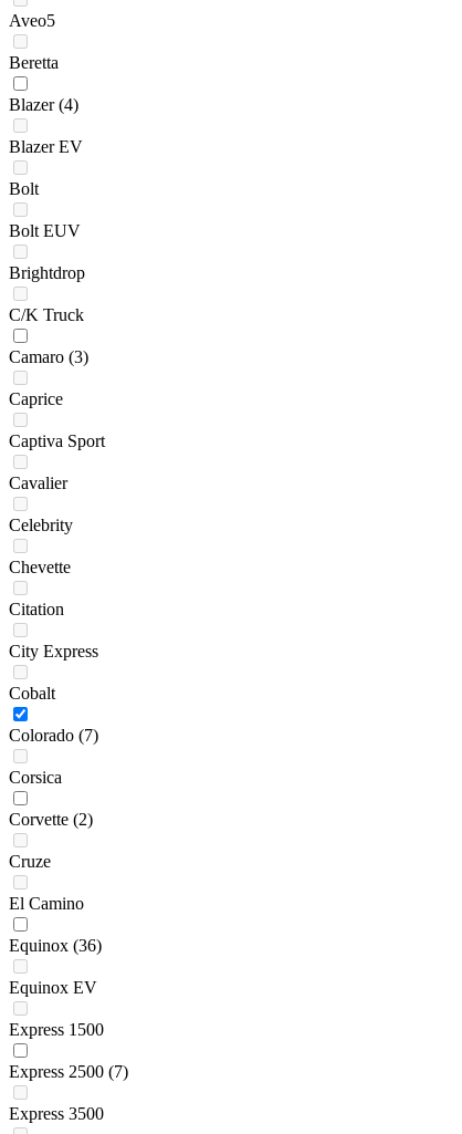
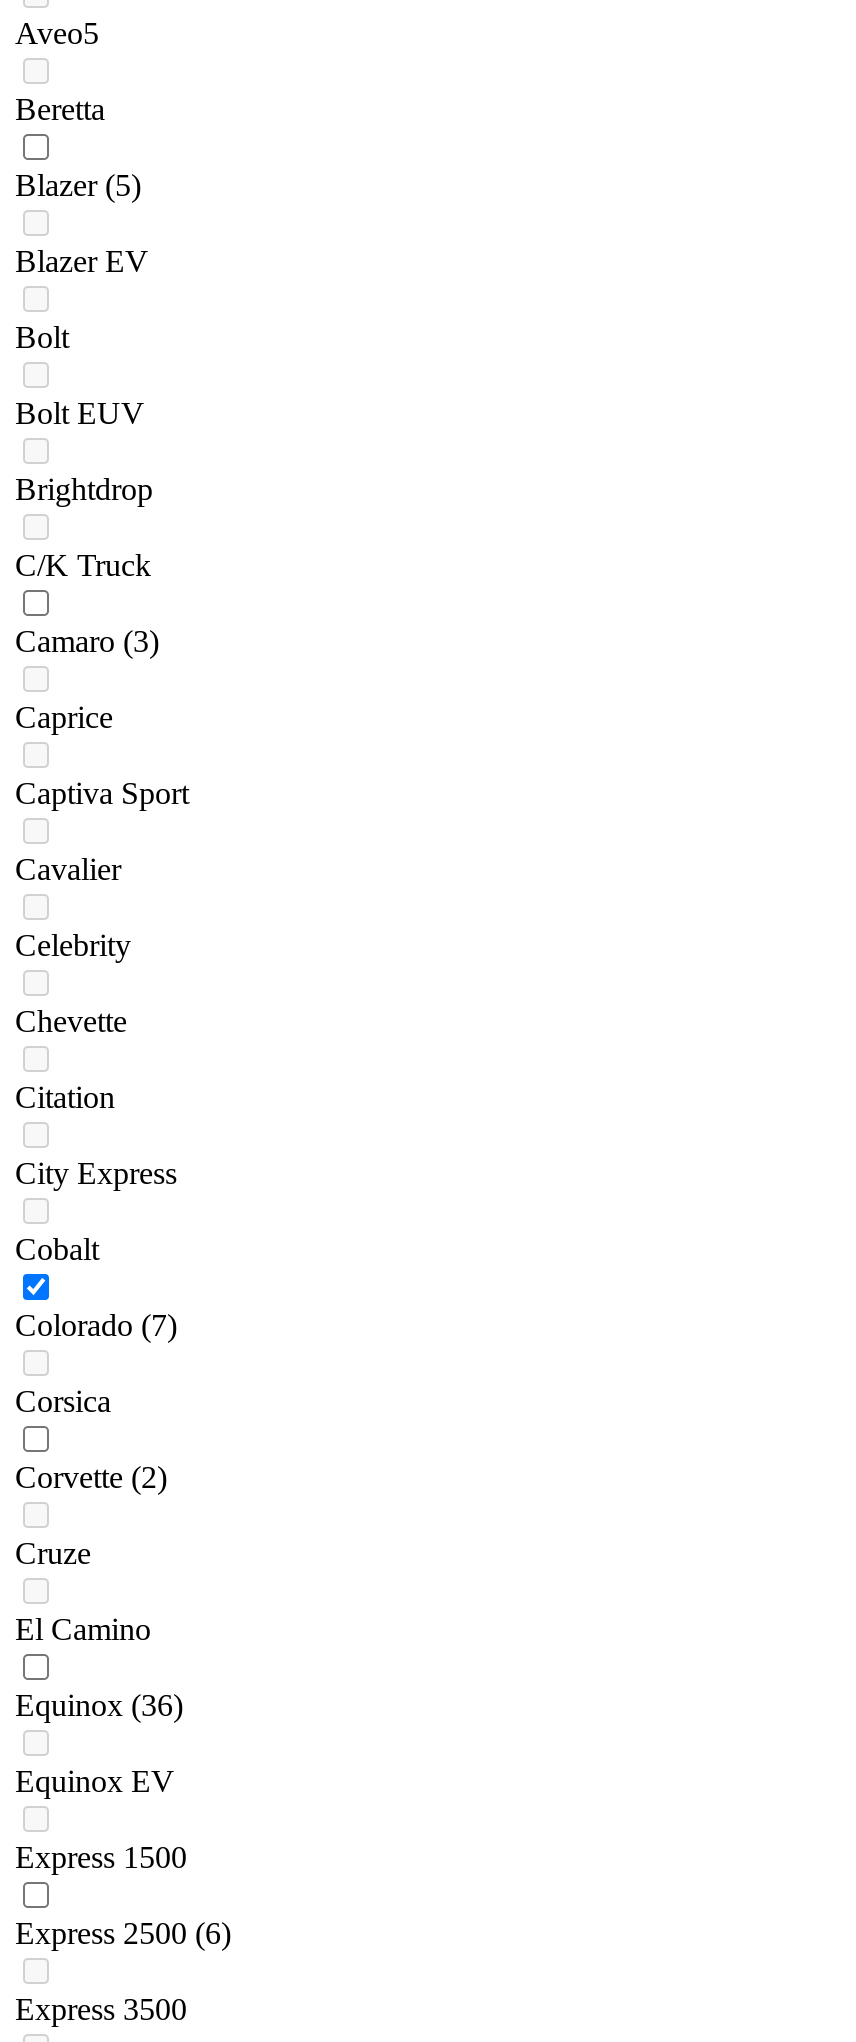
- Blazer (4)
+ Blazer (5)

- Express 2500 (7)
+ Express 2500 (6)
